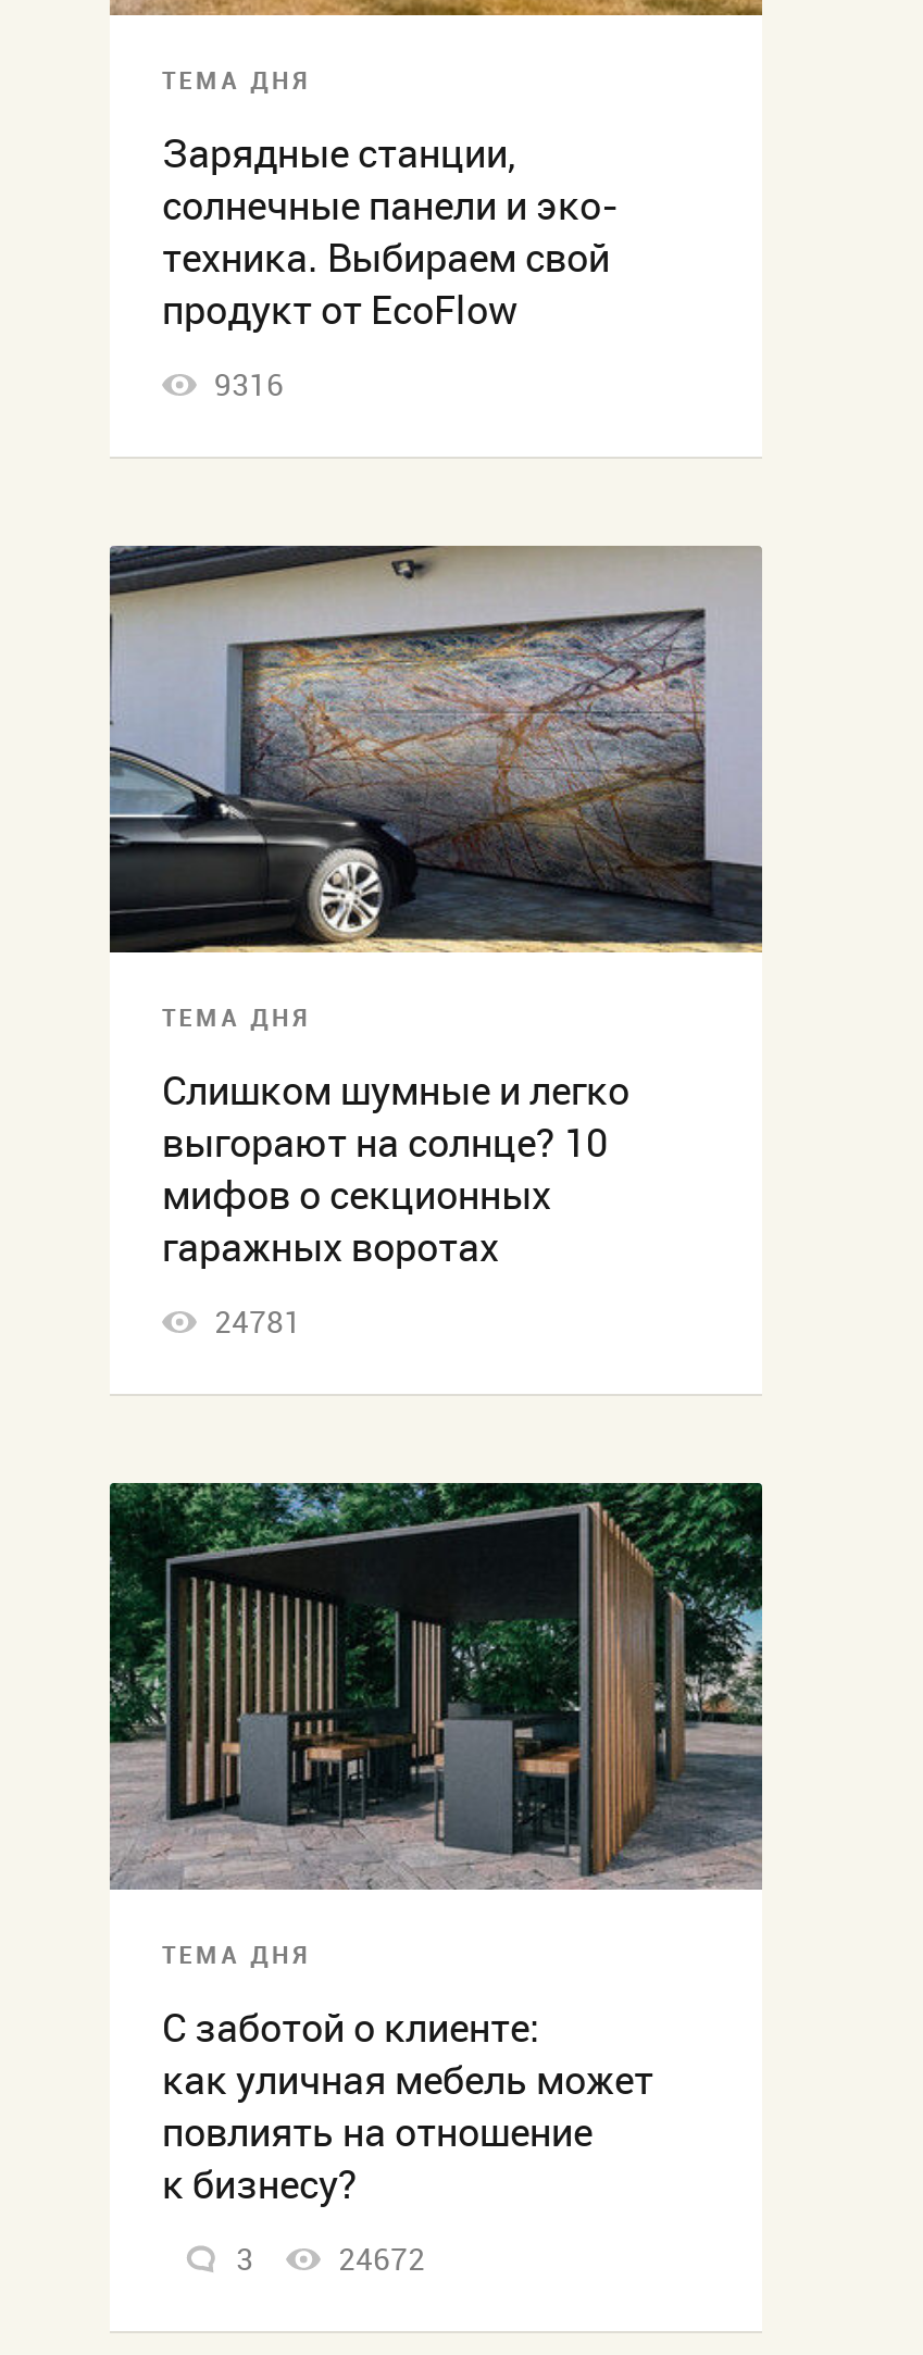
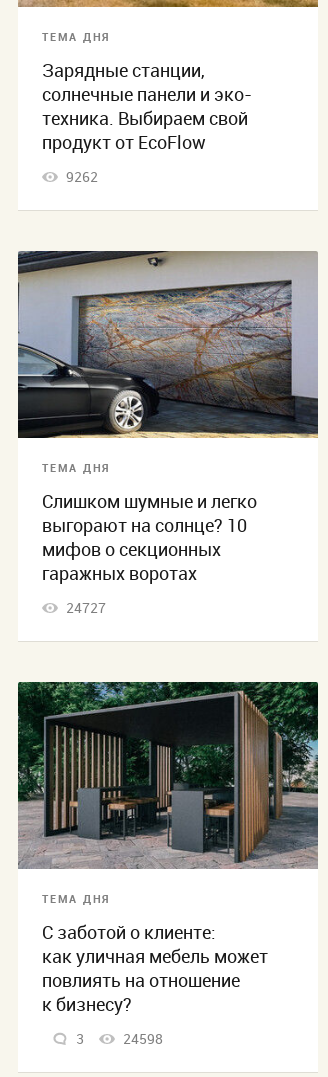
- 9316
+ 9262

- 24781
+ 24727

- 24672
+ 24598
